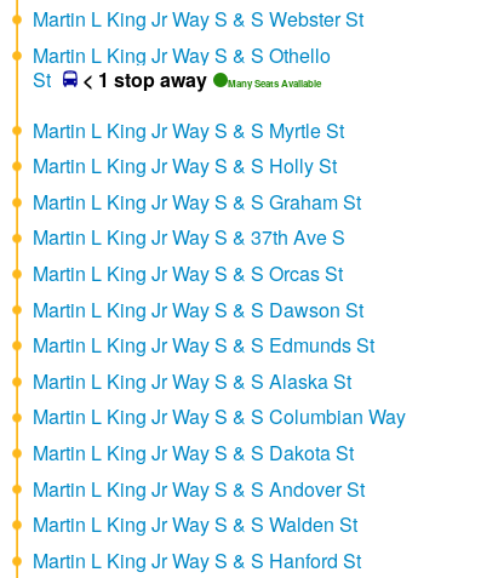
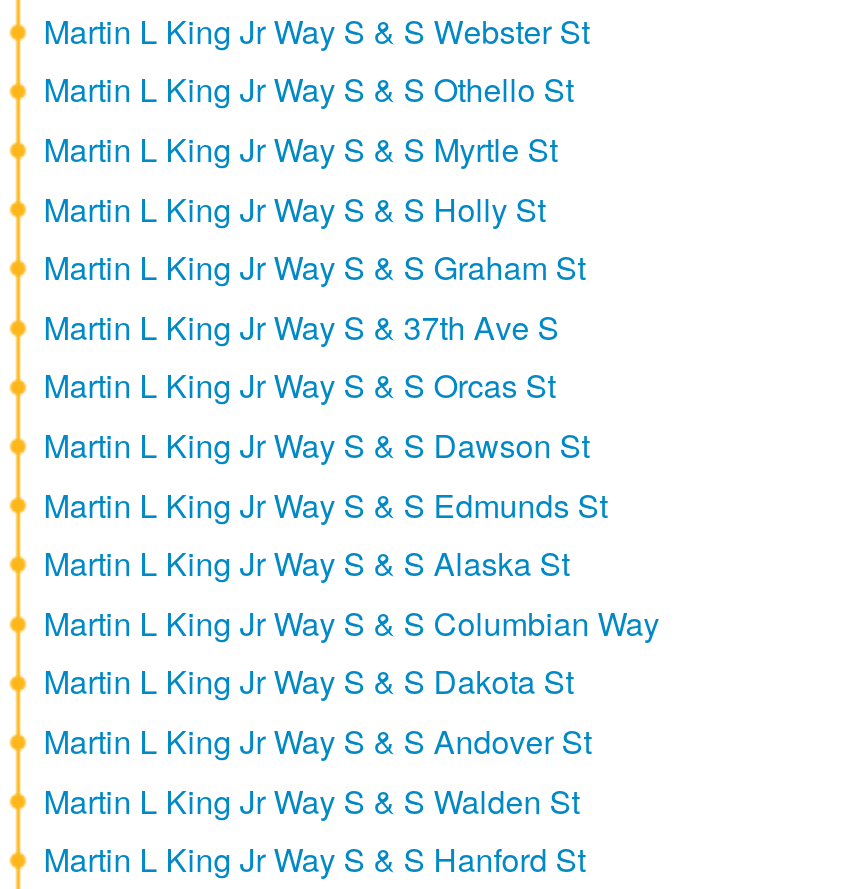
- Martin L King Jr Way S & S Othello
- St
- < 1 stop away
- Many Seats Available
+ Martin L King Jr Way S & S Othello St
